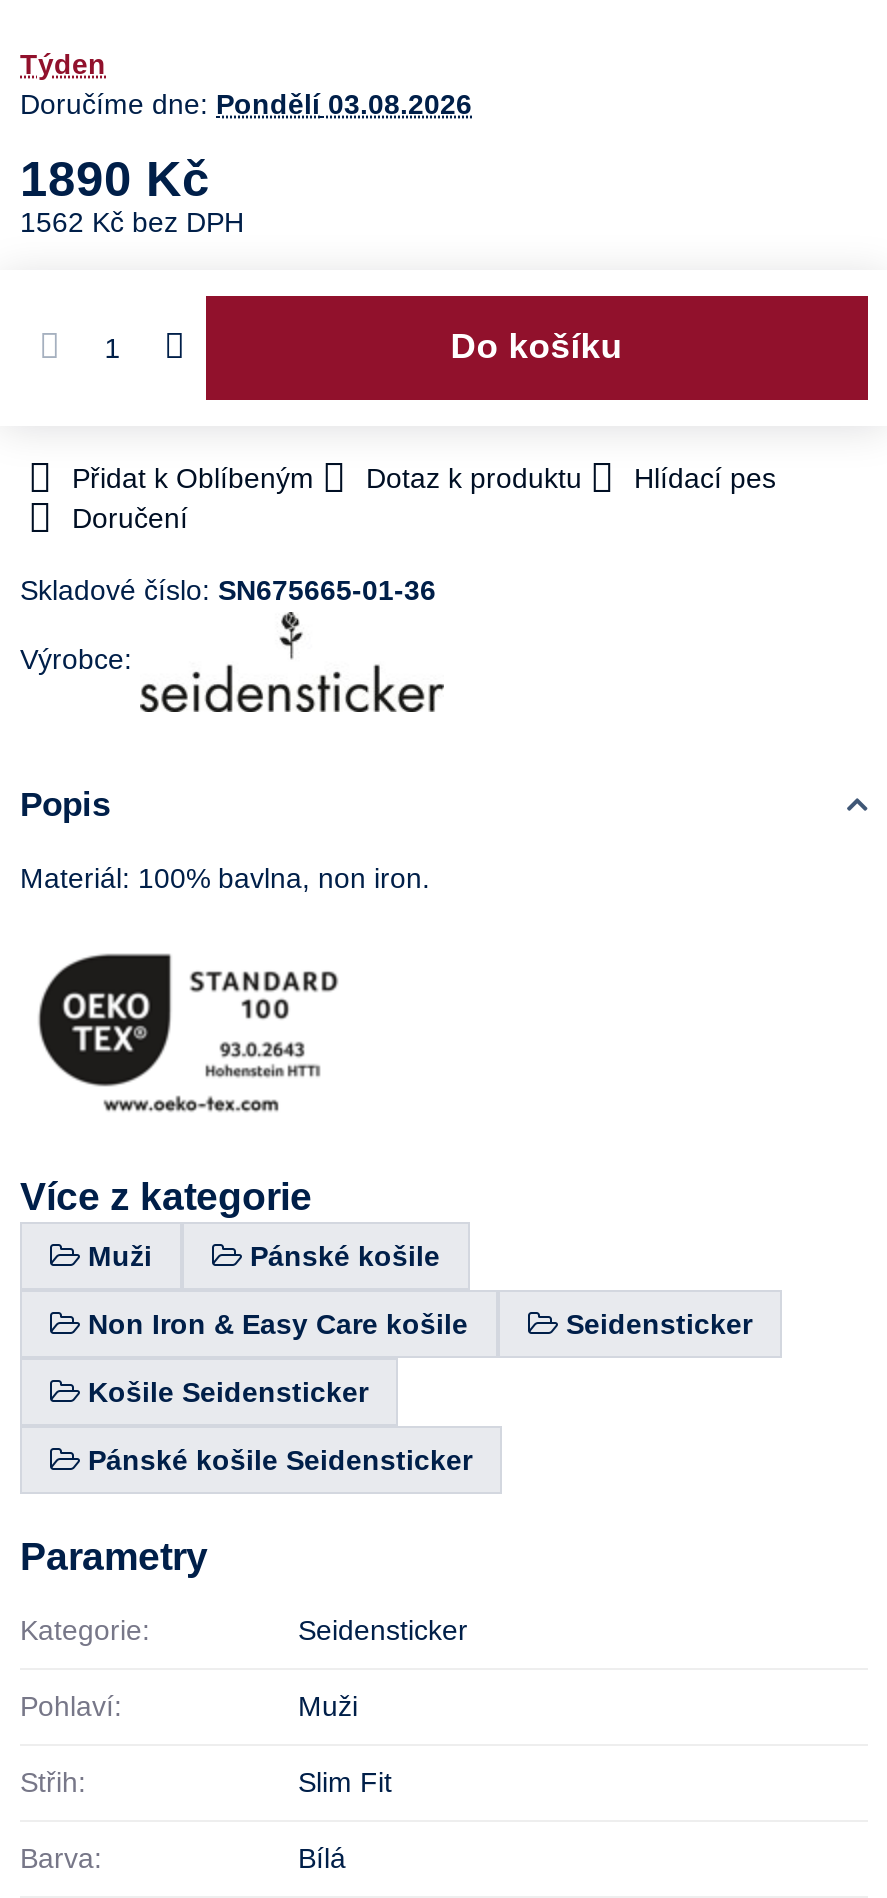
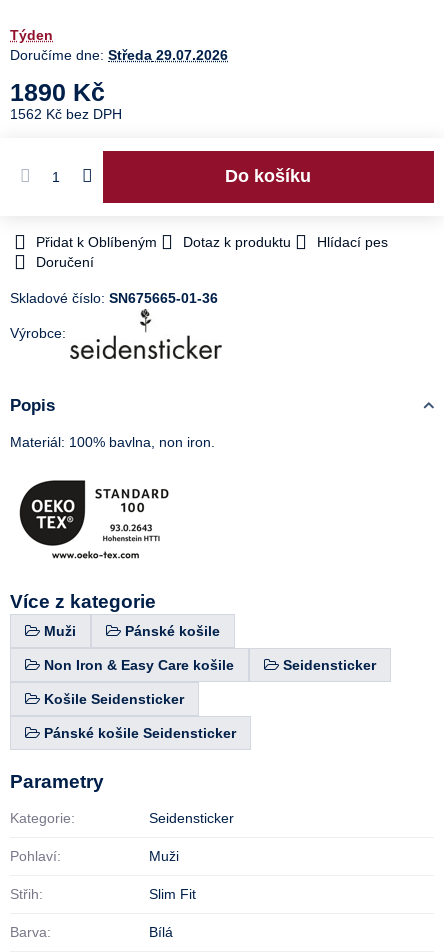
- Doručíme dne: Pondělí 03.08.2026
+ Doručíme dne: Středa 29.07.2026
